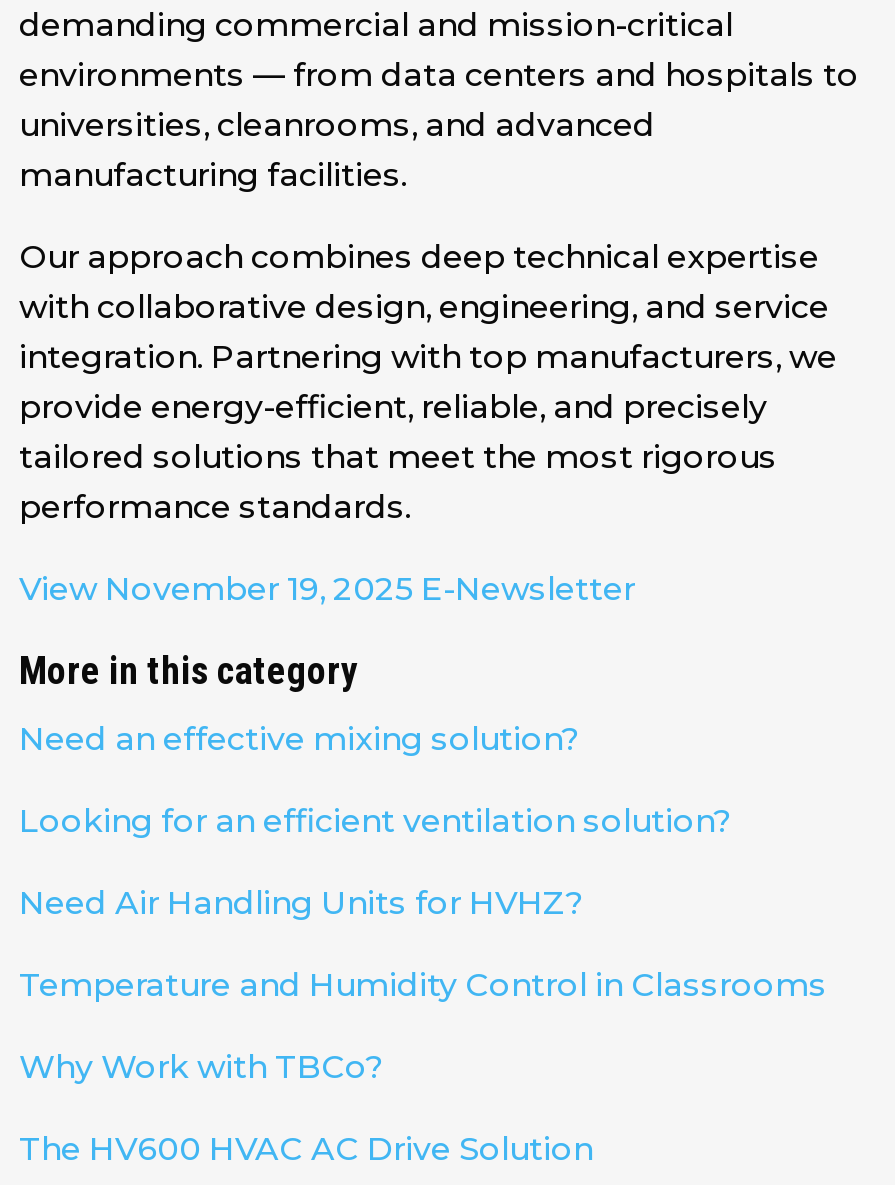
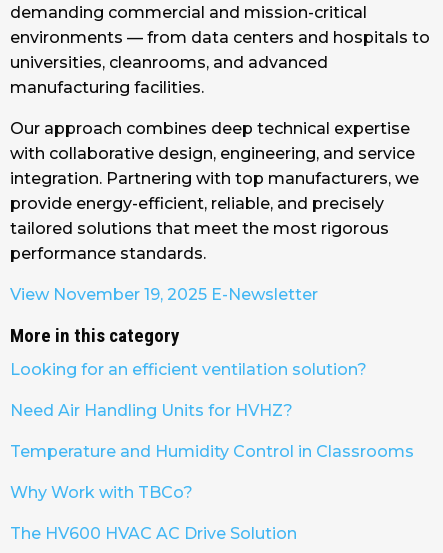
- Need an effective mixing solution?
